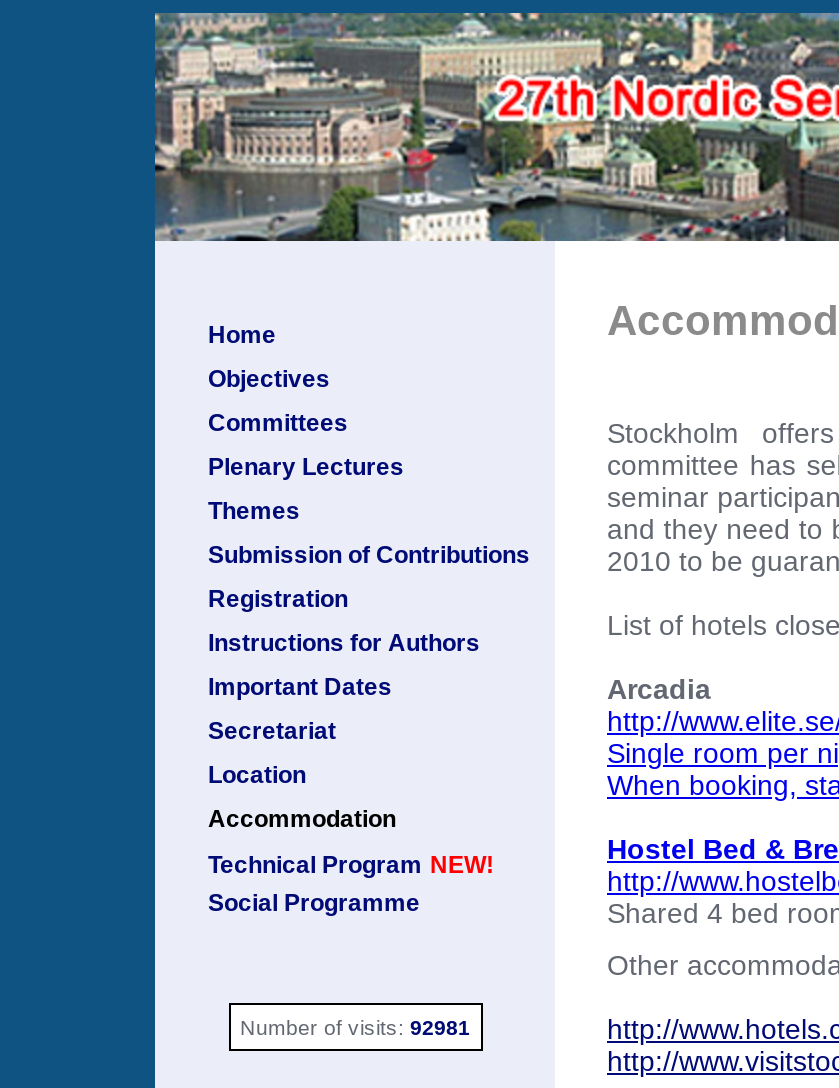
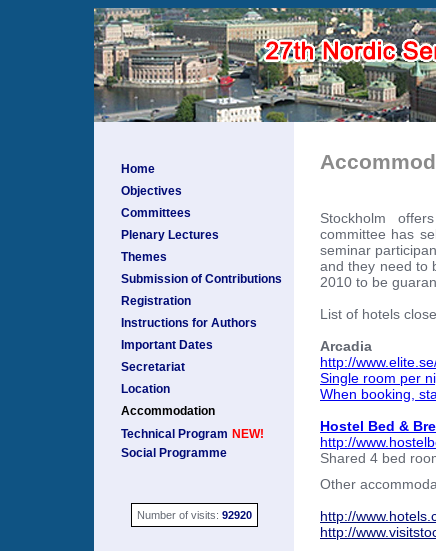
- Number of visits: 92981
+ Number of visits: 92920
